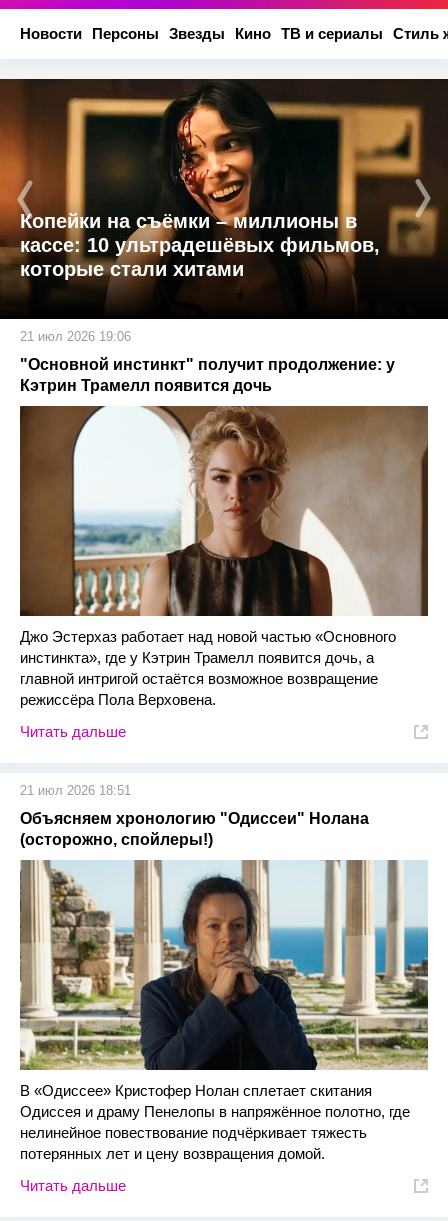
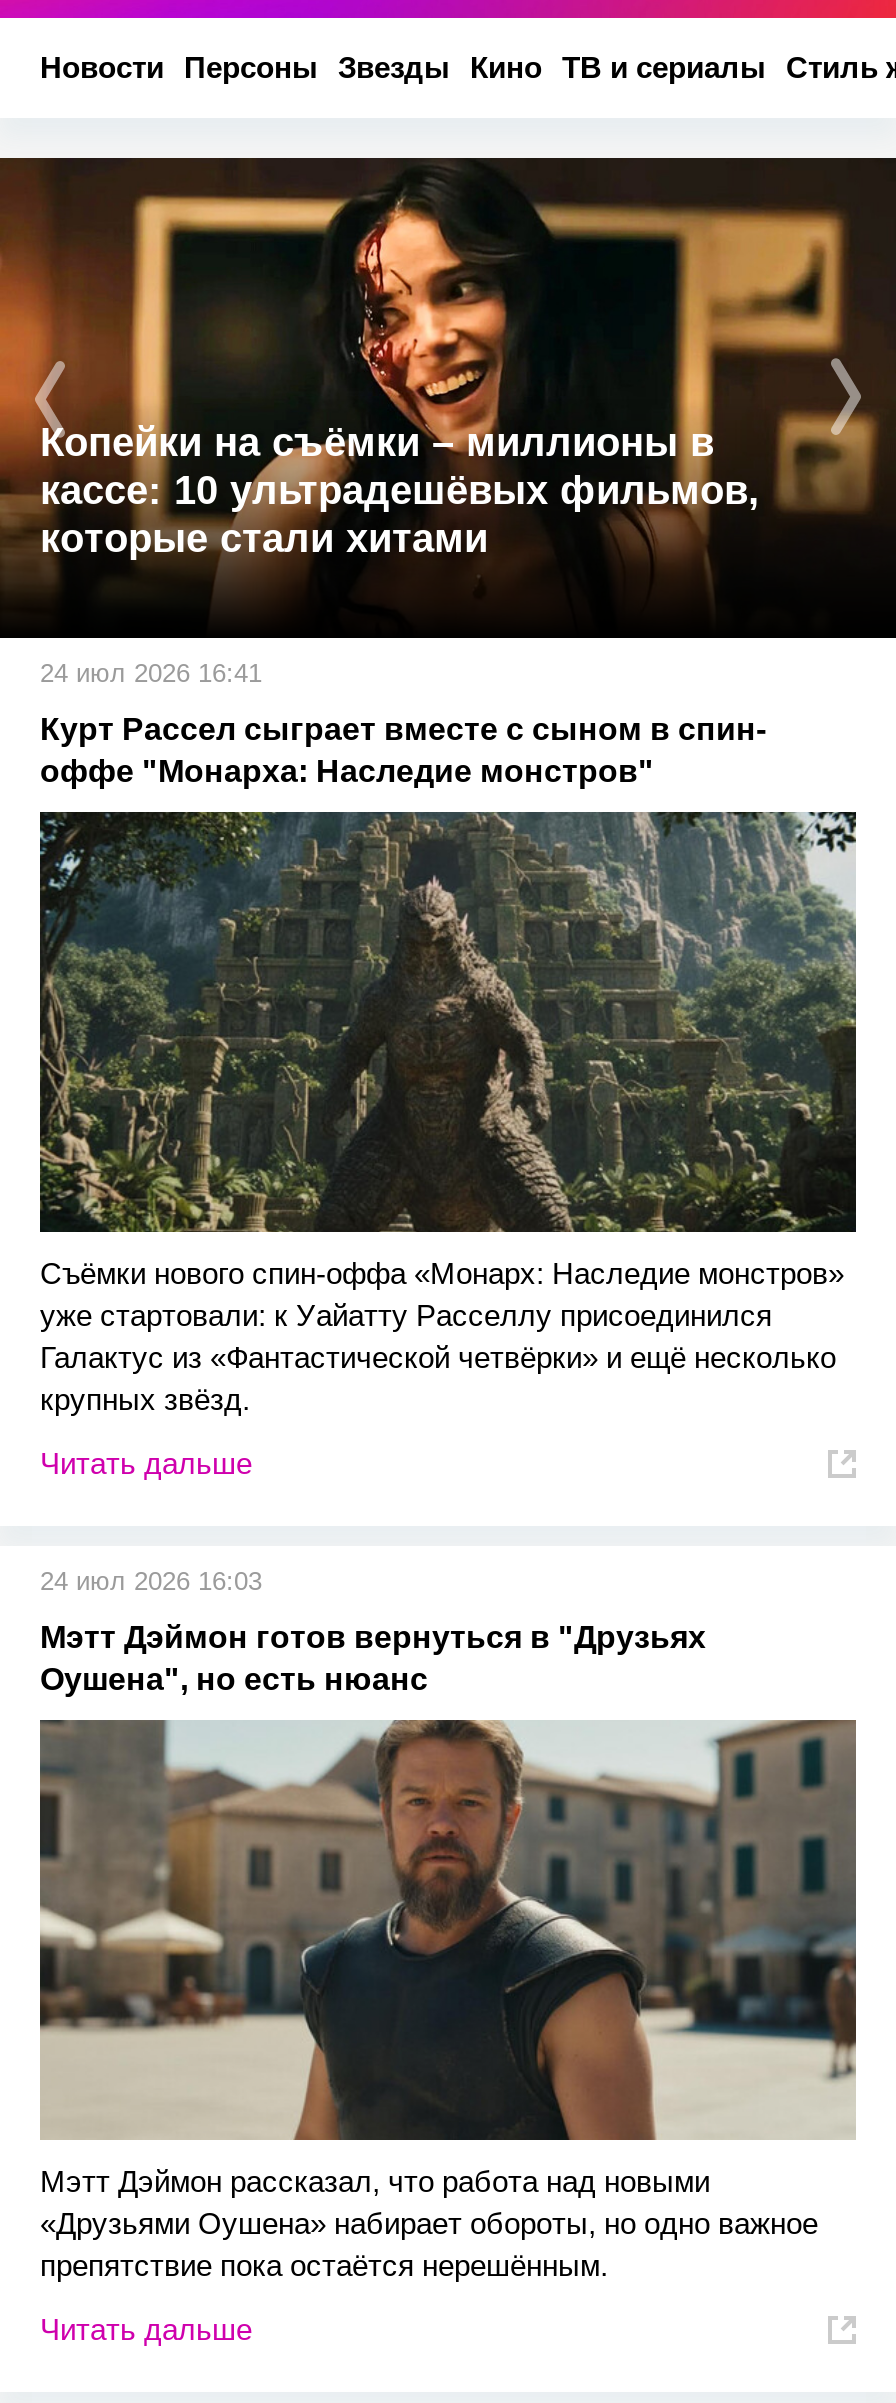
- 21 июл 2026 19:06
+ 24 июл 2026 16:41

- "Основной инстинкт" получит продолжение: у
- Кэтрин Трамелл появится дочь
+ Курт Рассел сыграет вместе с сыном в спин-
+ оффе "Монарха: Наследие монстров"

- [image]
- Джо Эстерхаз работает над новой частью «Основного
- инстинкта», где у Кэтрин Трамелл появится дочь, а
- главной интригой остаётся возможное возвращение
- режиссёра Пола Верховена.
+ [image]
+ Съёмки нового спин-оффа «Монарх: Наследие монстров»
+ уже стартовали: к Уайатту Расселлу присоединился
+ Галактус из «Фантастической четвёрки» и ещё несколько
+ крупных звёзд.

- 21 июл 2026 18:51
+ 24 июл 2026 16:03

- Объясняем хронологию "Одиссеи" Нолана
- (осторожно, спойлеры!)
+ Мэтт Дэймон готов вернуться в "Друзьях
+ Оушена", но есть нюанс

- [image]
- В «Одиссее» Кристофер Нолан сплетает скитания
- Одиссея и драму Пенелопы в напряжённое полотно, где
- нелинейное повествование подчёркивает тяжесть
- потерянных лет и цену возвращения домой.
+ [image]
+ Мэтт Дэймон рассказал, что работа над новыми
+ «Друзьями Оушена» набирает обороты, но одно важное
+ препятствие пока остаётся нерешённым.
